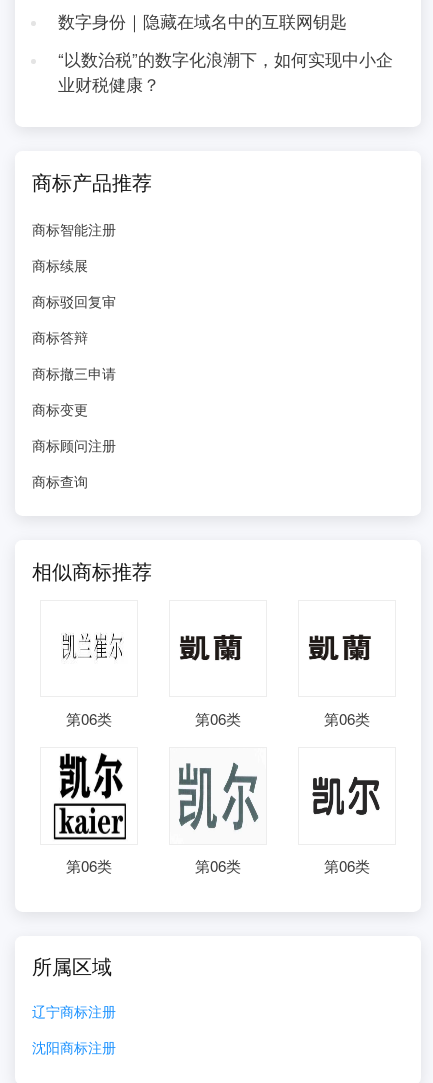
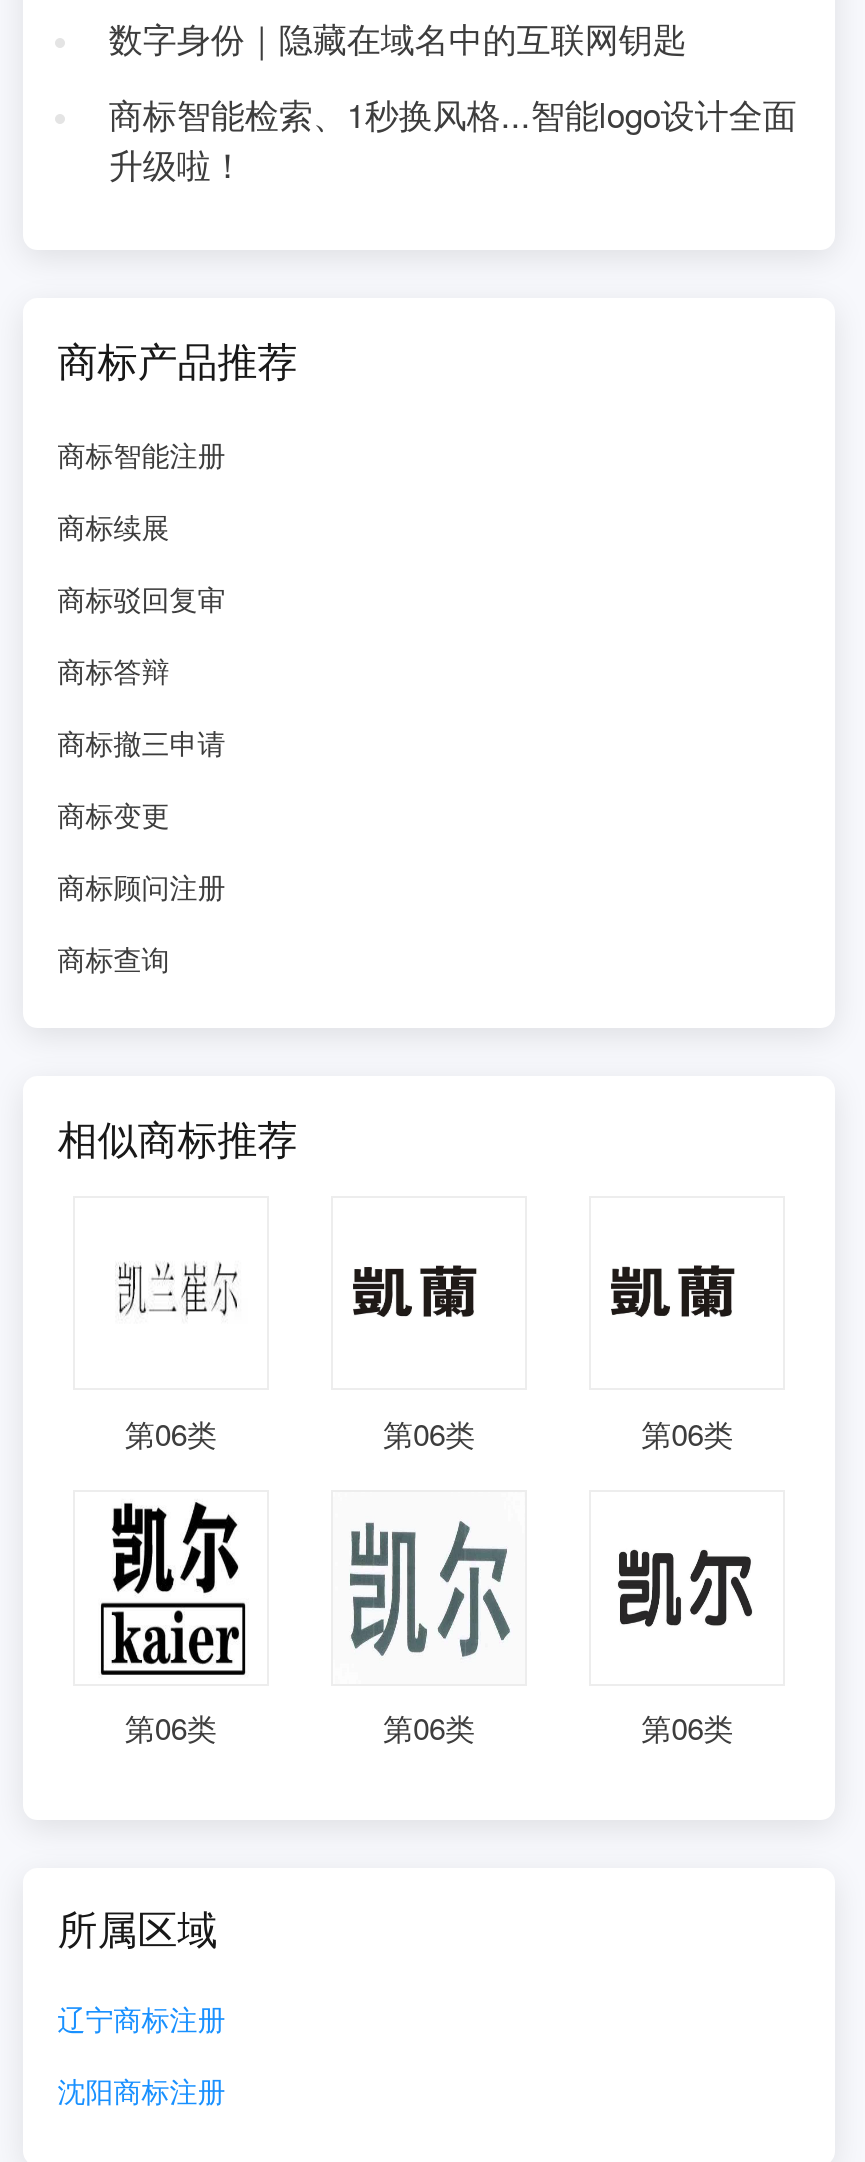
- “以数治税”的数字化浪潮下，如何实现中小企
- 业财税健康？
+ 商标智能检索、1秒换风格...智能logo设计全面
+ 升级啦！
